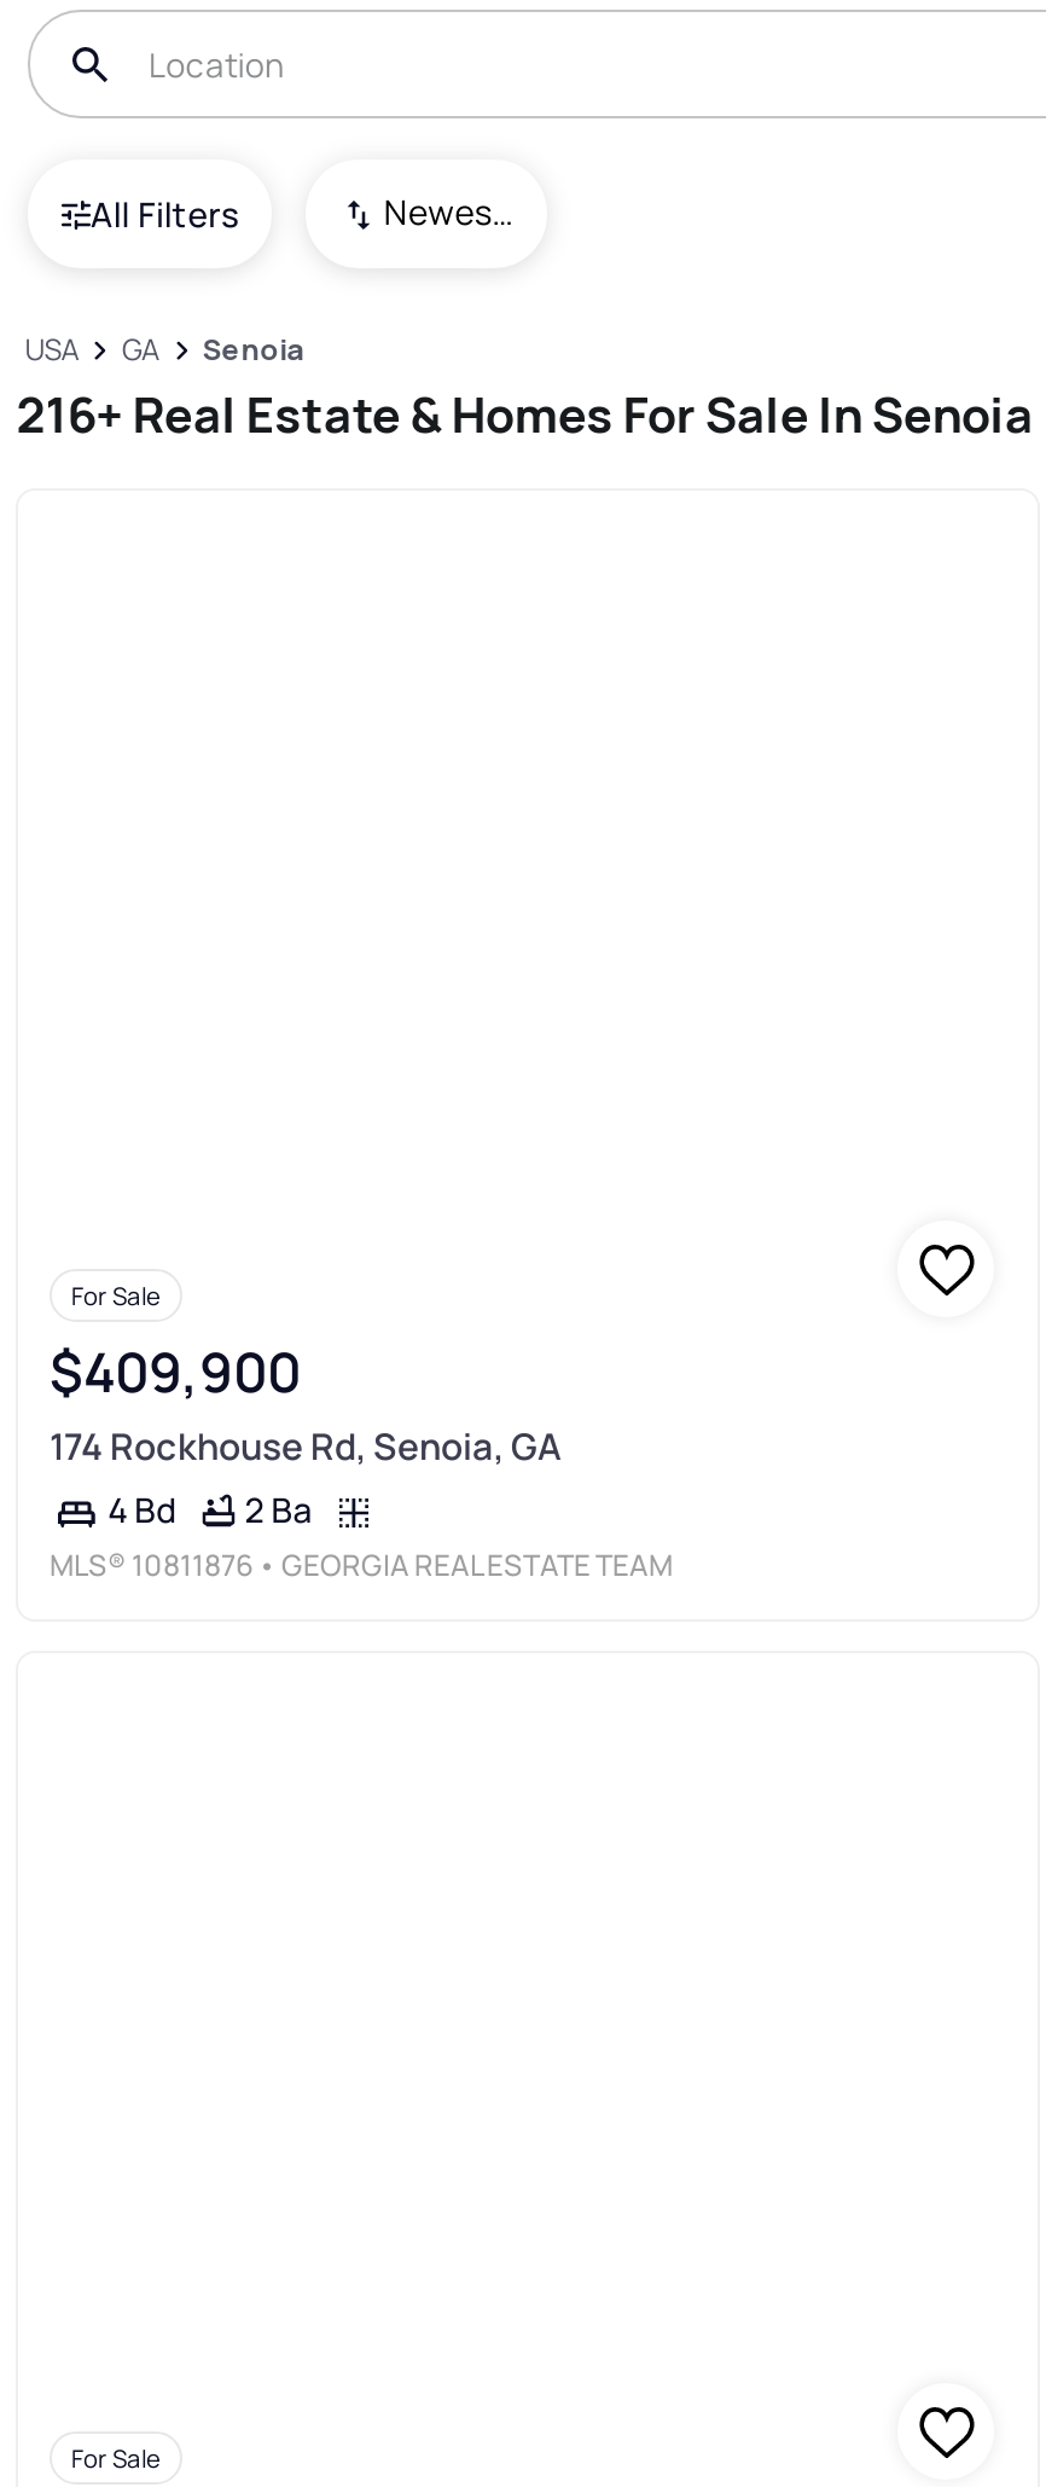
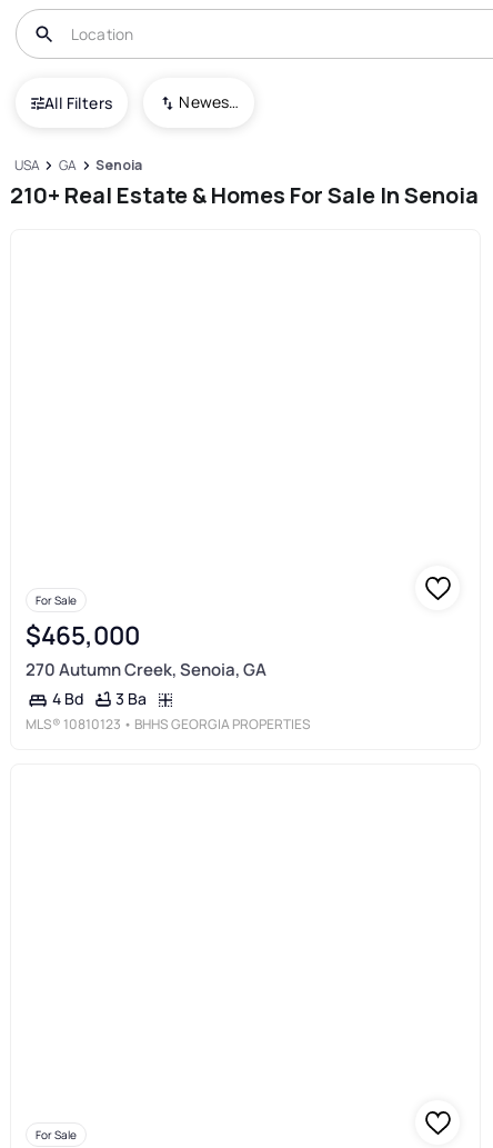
- 216+ Real Estate & Homes For Sale In Senoia
+ 210+ Real Estate & Homes For Sale In Senoia

- $409,900
+ $465,000

- 174 Rockhouse Rd, Senoia, GA
+ 270 Autumn Creek, Senoia, GA

- 2 Ba
- MLS® 10811876 • GEORGIA REAL ESTATE TEAM
+ 3 Ba
+ MLS® 10810123 • BHHS GEORGIA PROPERTIES
